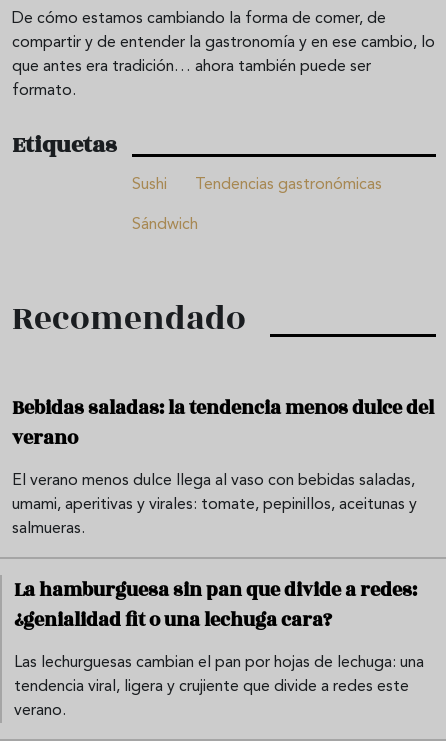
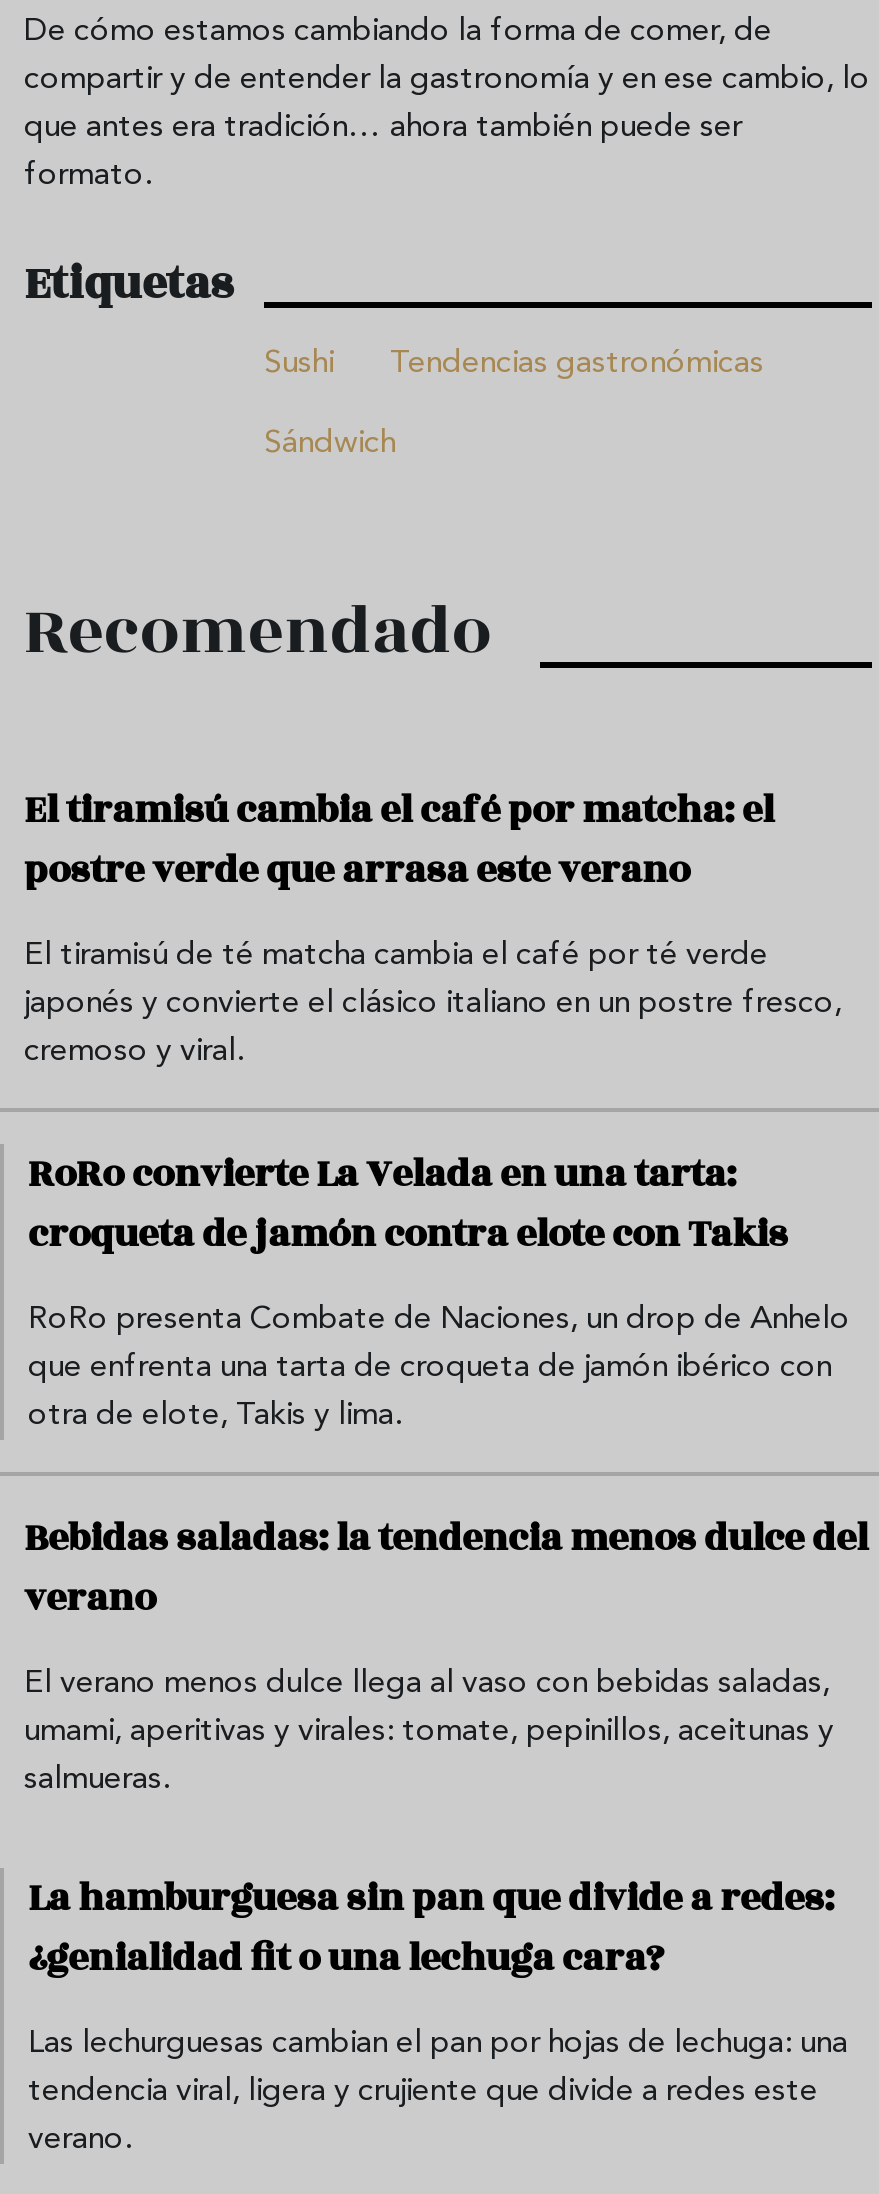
+ El tiramisú cambia el café por matcha: el
+ postre verde que arrasa este verano
+ El tiramisú de té matcha cambia el café por té verde
+ japonés y convierte el clásico italiano en un postre fresco,
+ cremoso y viral.
+ RoRo convierte La Velada en una tarta:
+ croqueta de jamón contra elote con Takis
+ RoRo presenta Combate de Naciones, un drop de Anhelo
+ que enfrenta una tarta de croqueta de jamón ibérico con
+ otra de elote, Takis y lima.
